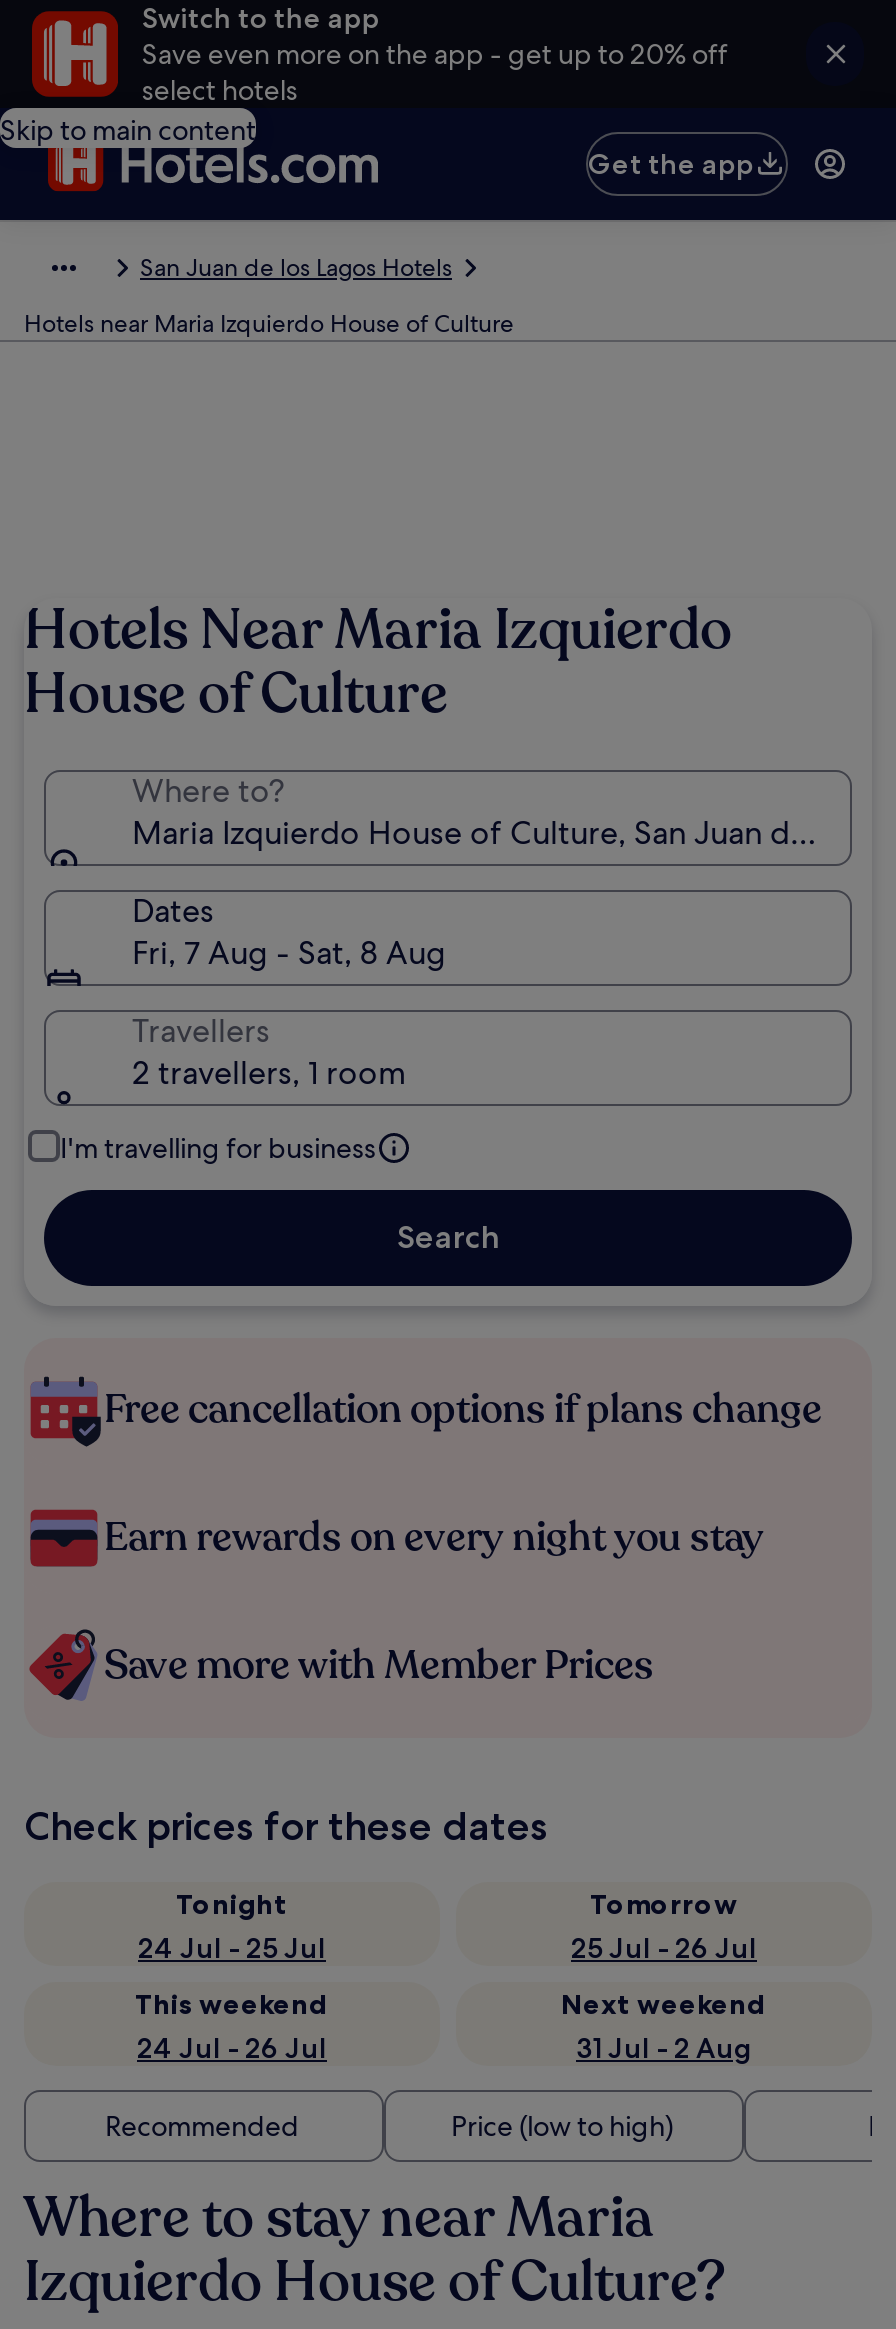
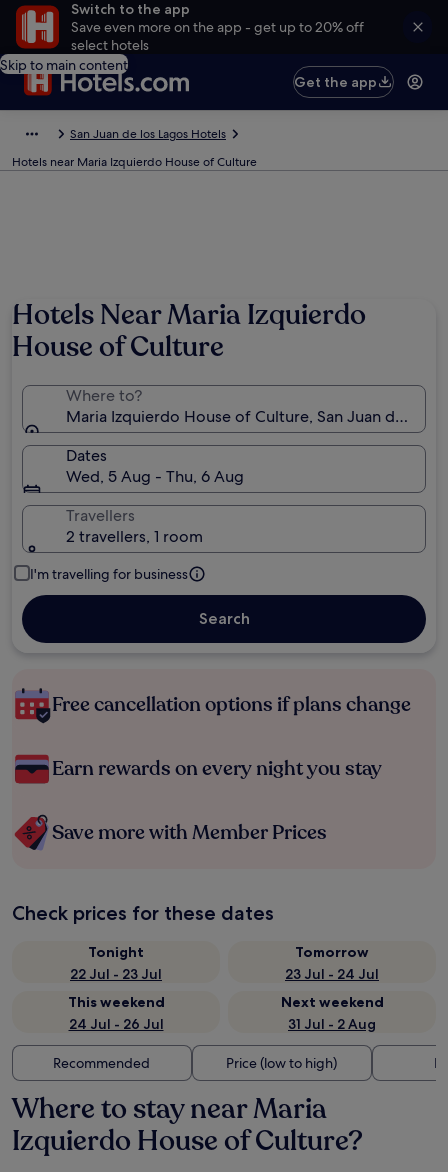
- Fri, 7 Aug - Sat, 8 Aug
+ Wed, 5 Aug - Thu, 6 Aug

- 24 Jul - 25 Jul
+ 22 Jul - 23 Jul

- 25 Jul - 26 Jul
+ 23 Jul - 24 Jul
